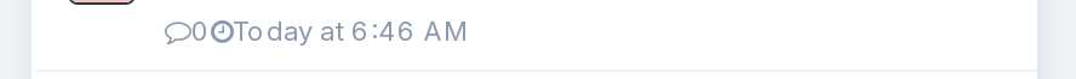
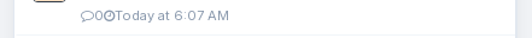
- 0 Today at 6:46 AM
+ 0 Today at 6:07 AM
